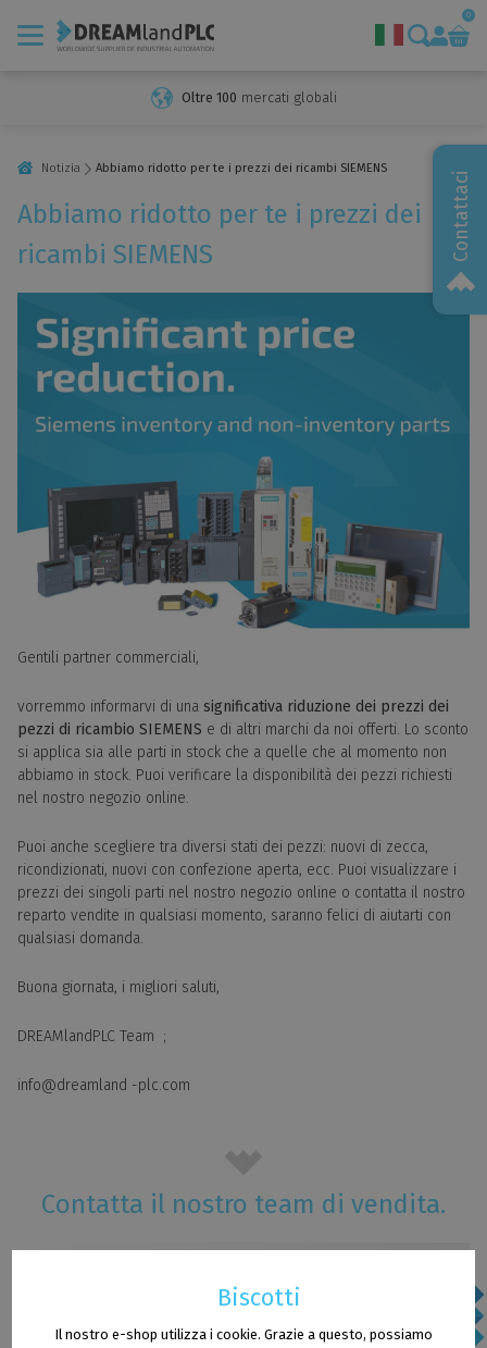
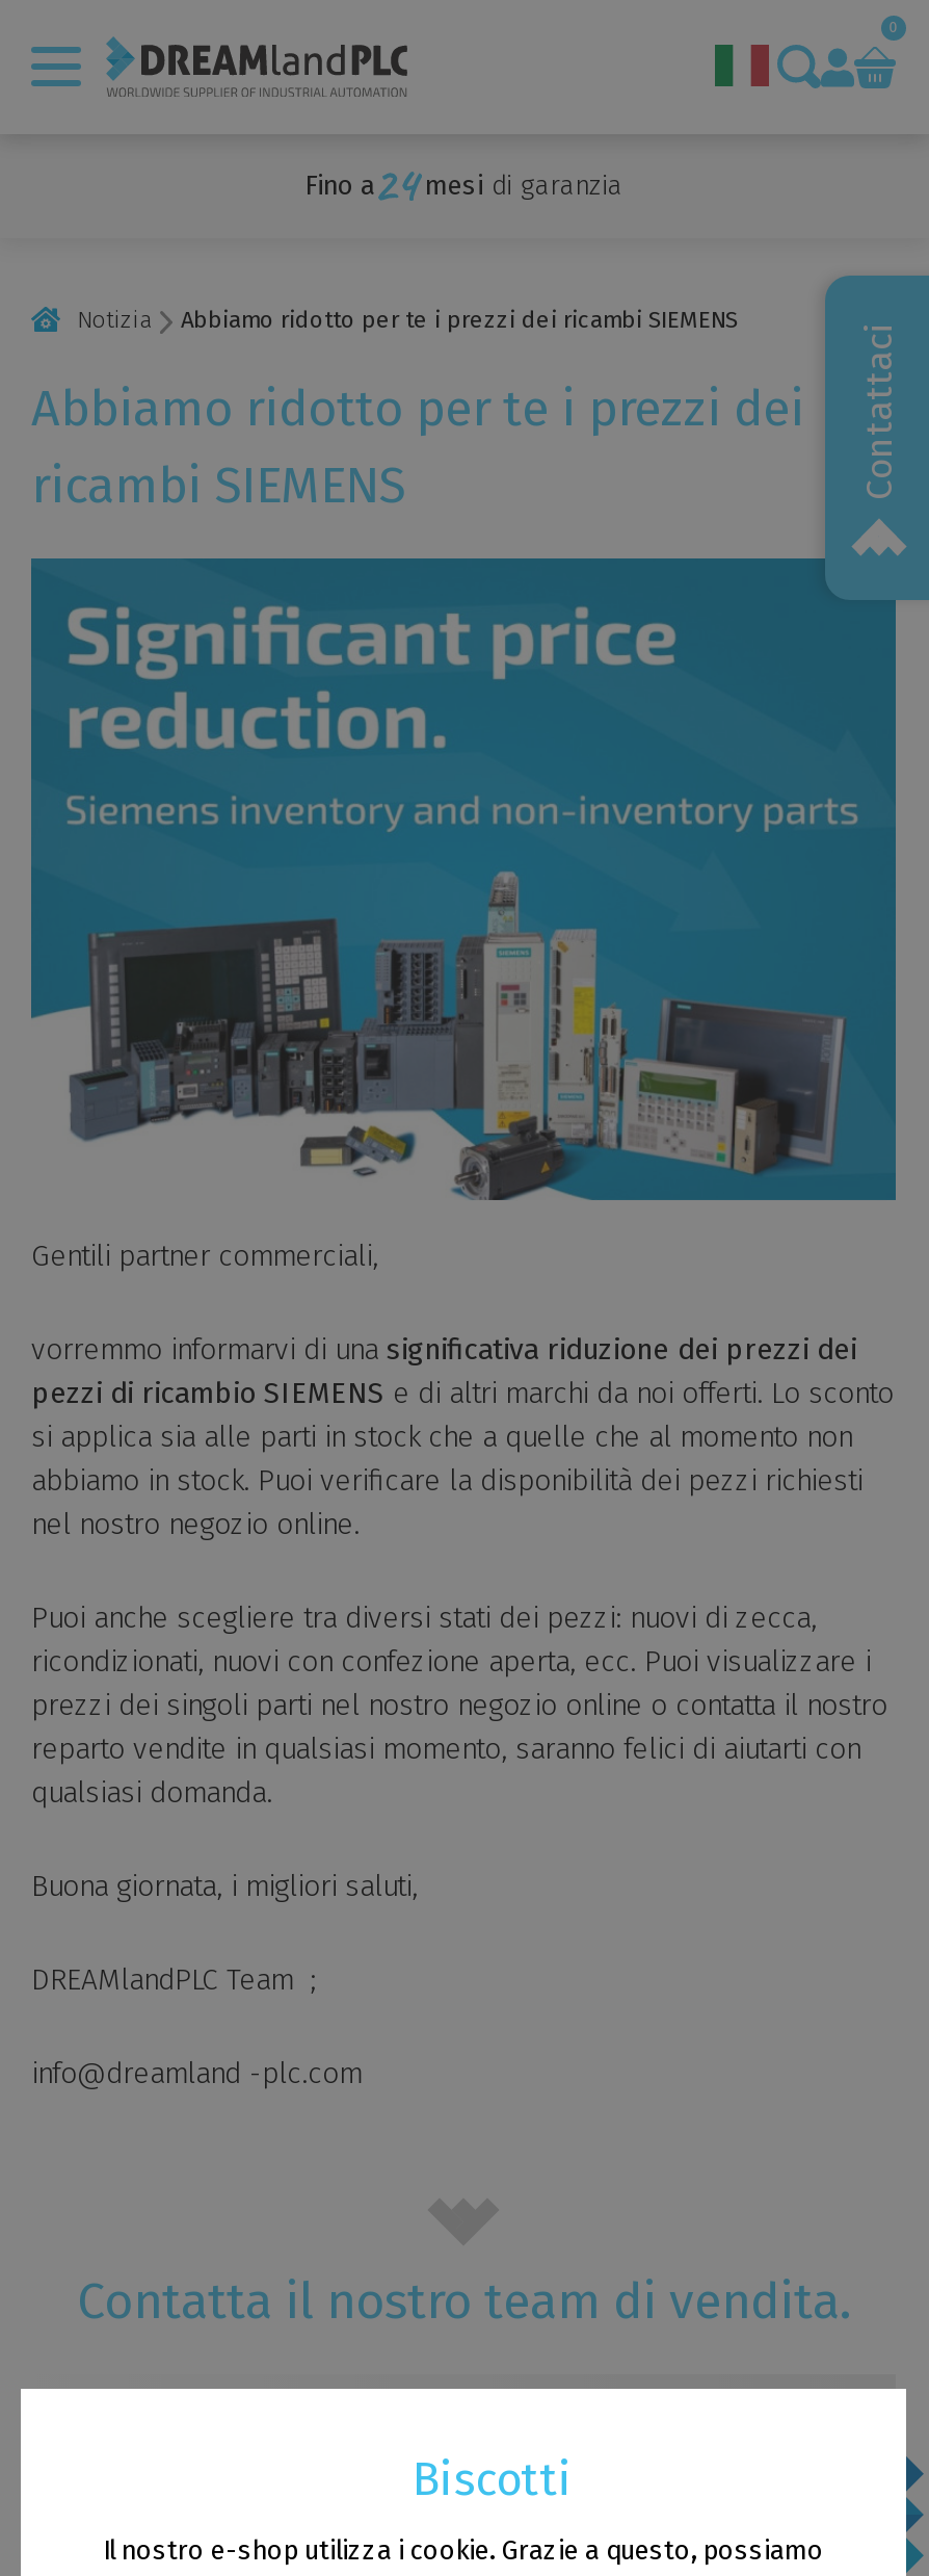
- Oltre 100 mercati globali
+ Fino a
+ mesi di garanzia
